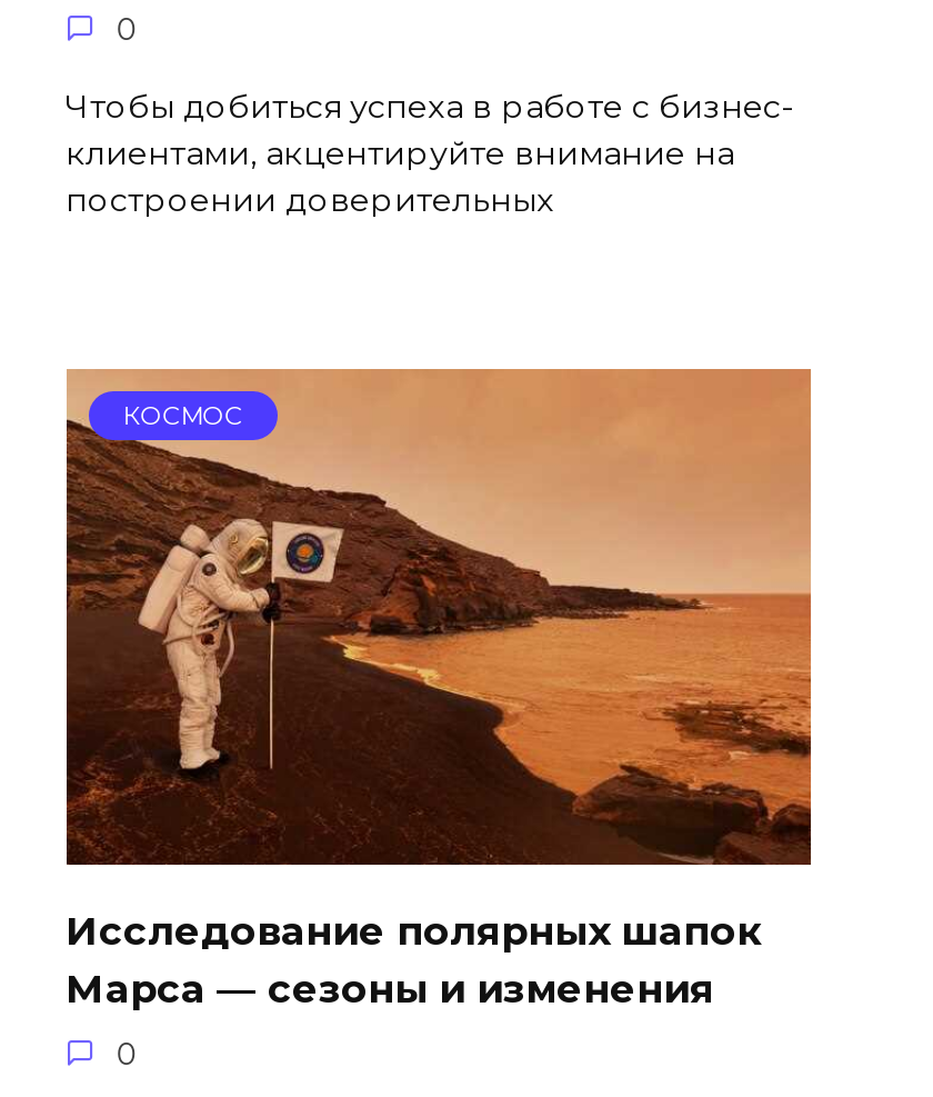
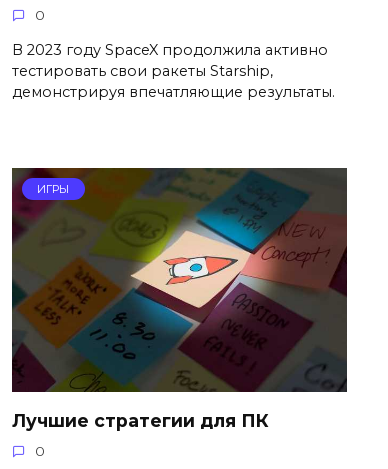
- Чтобы добиться успеха в работе с бизнес-
- клиентами, акцентируйте внимание на
- построении доверительных
+ В 2023 году SpaceX продолжила активно
+ тестировать свои ракеты Starship,
+ демонстрируя впечатляющие результаты.

- [image]
- КОСМОС
+ [image]
+ ИГРЫ

- Исследование полярных шапок
- Марса — сезоны и изменения
+ Лучшие стратегии для ПК
